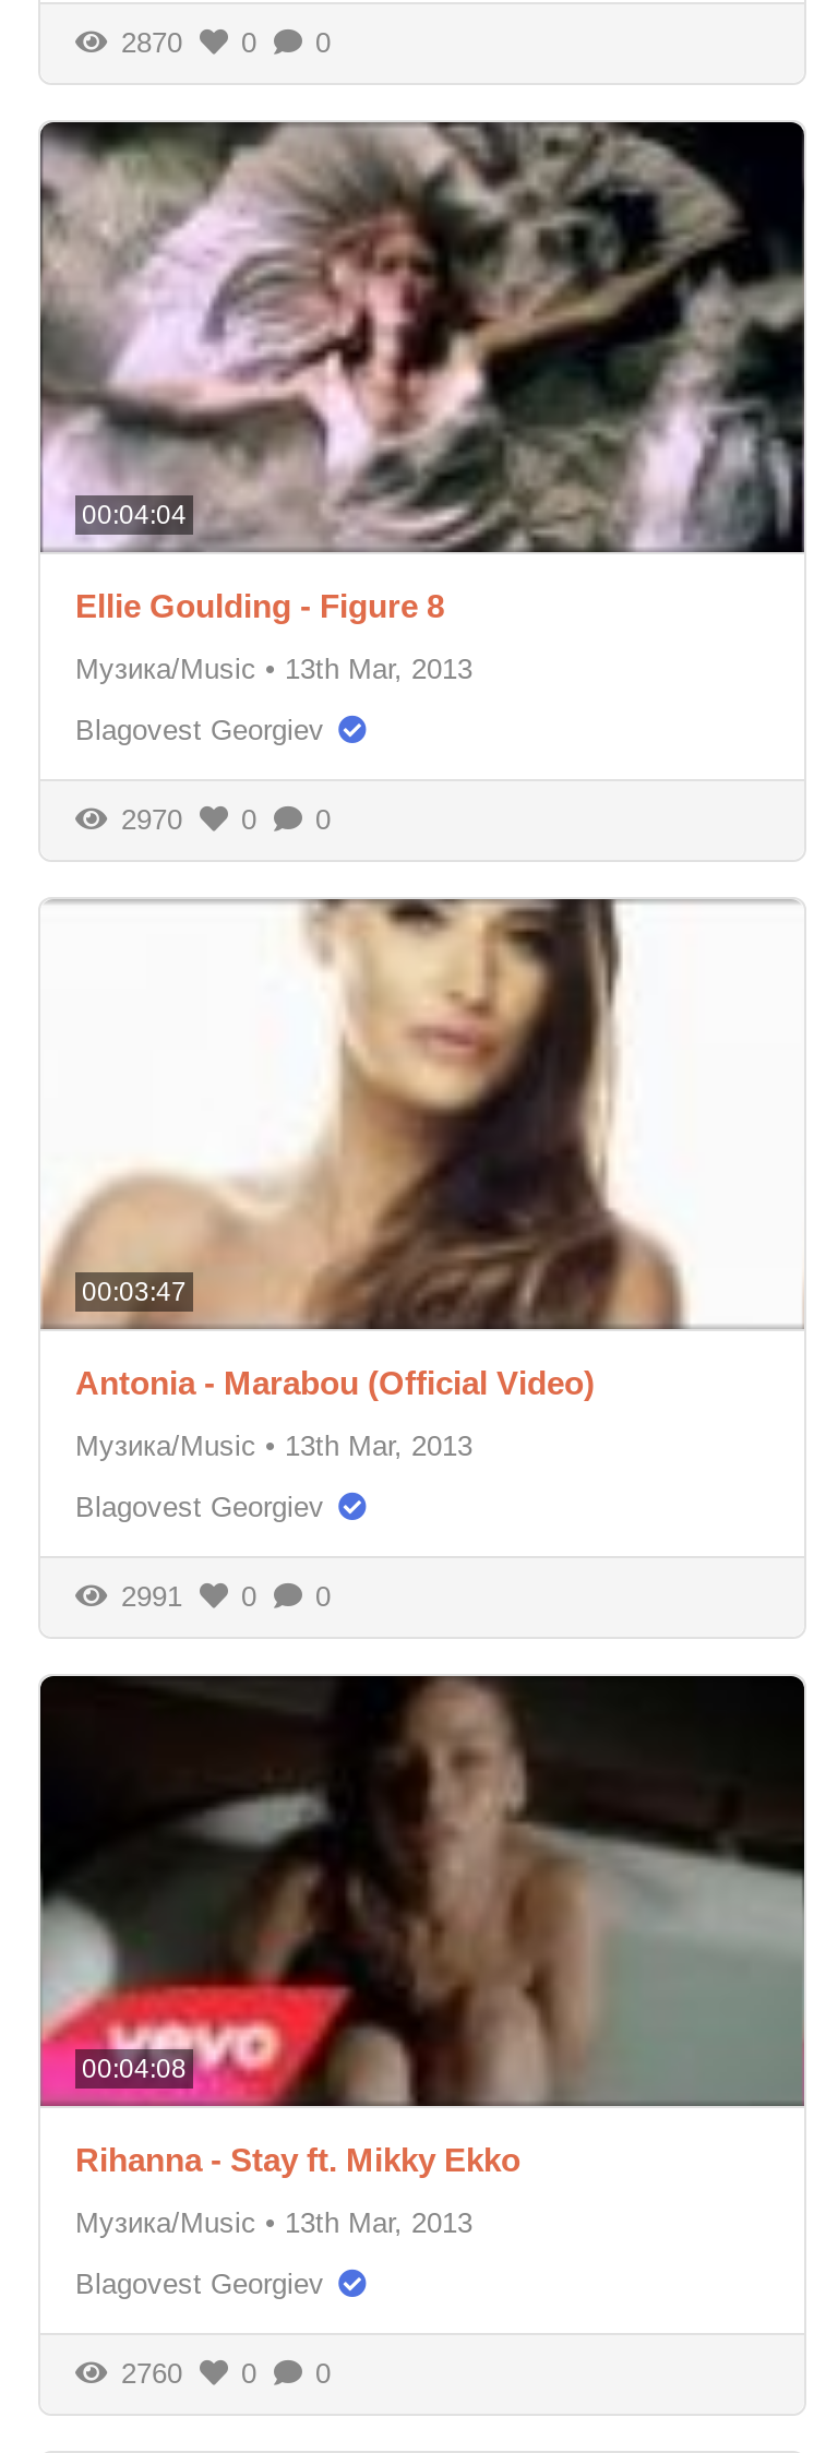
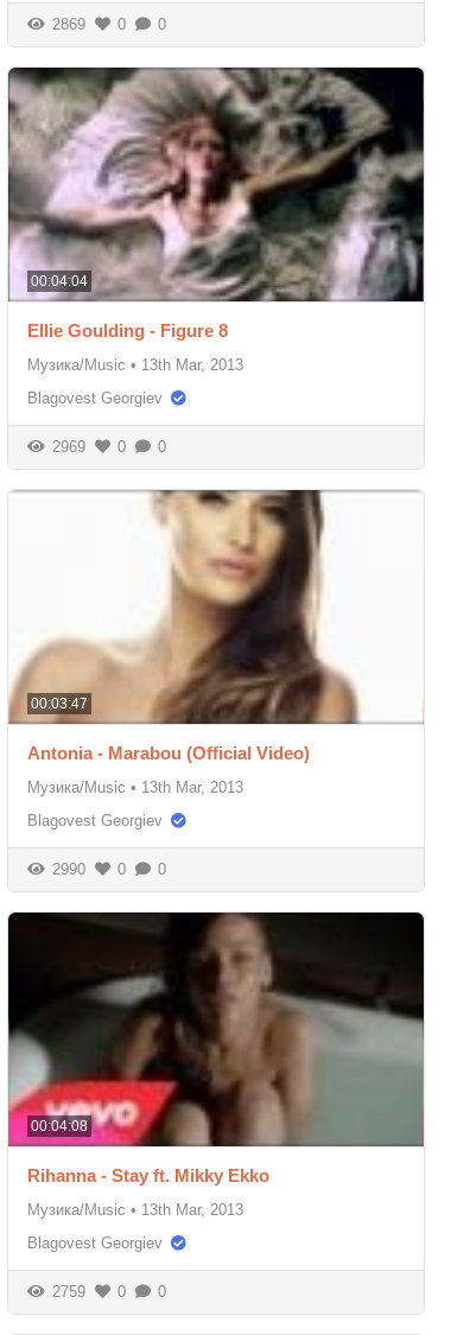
- 2870 0 0
+ 2869 0 0

- 2970 0 0
+ 2969 0 0

- 2991 0 0
+ 2990 0 0

- 2760 0 0
+ 2759 0 0
